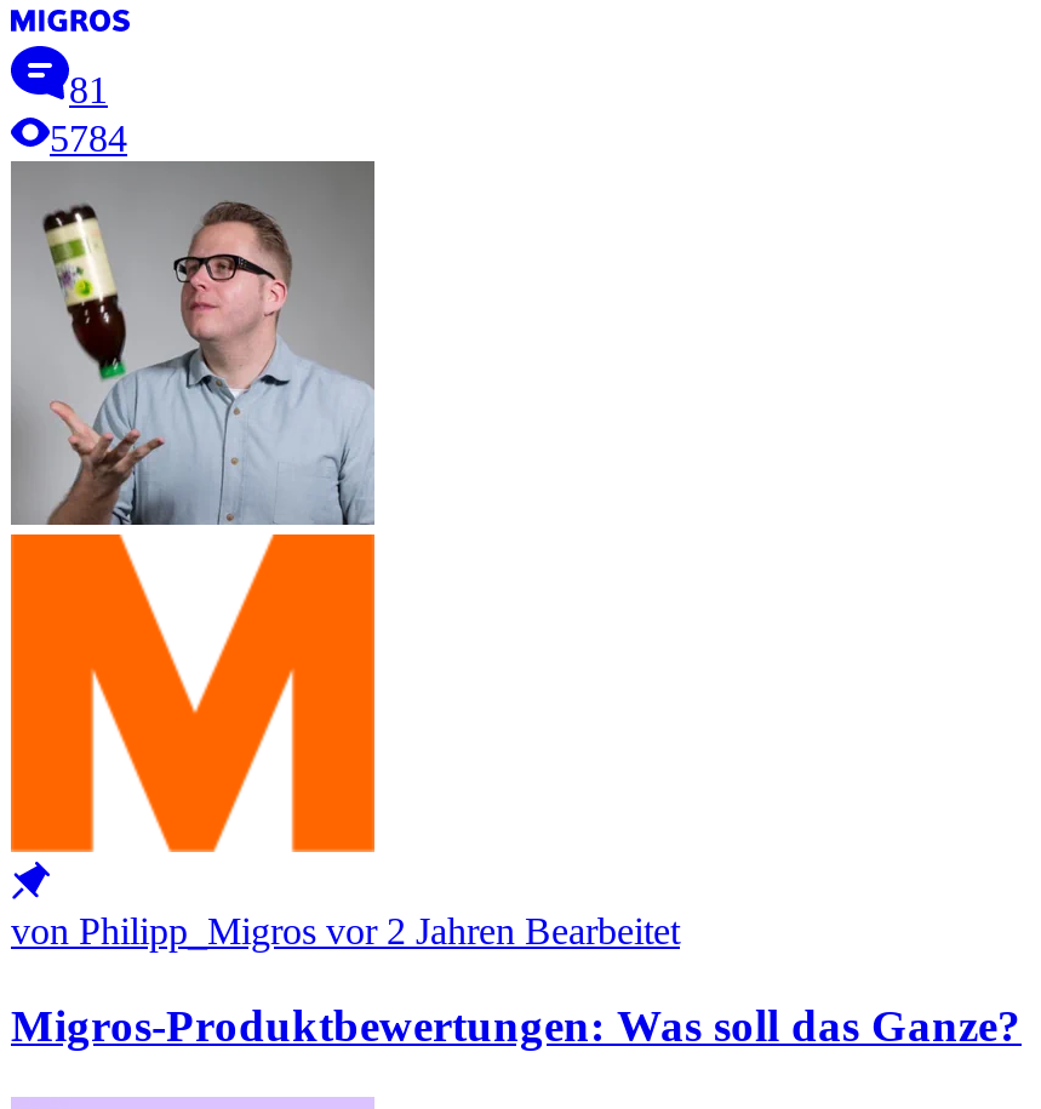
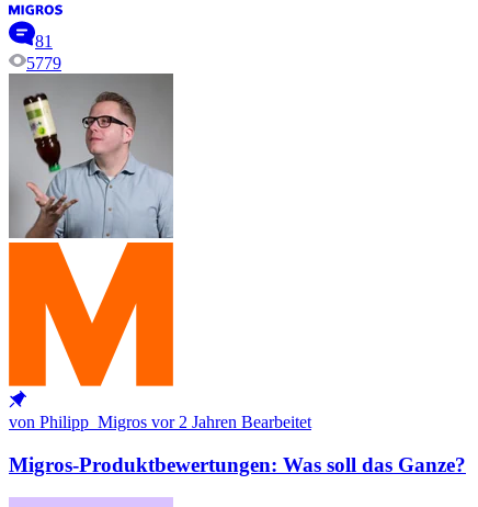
- 5784
+ 5779
